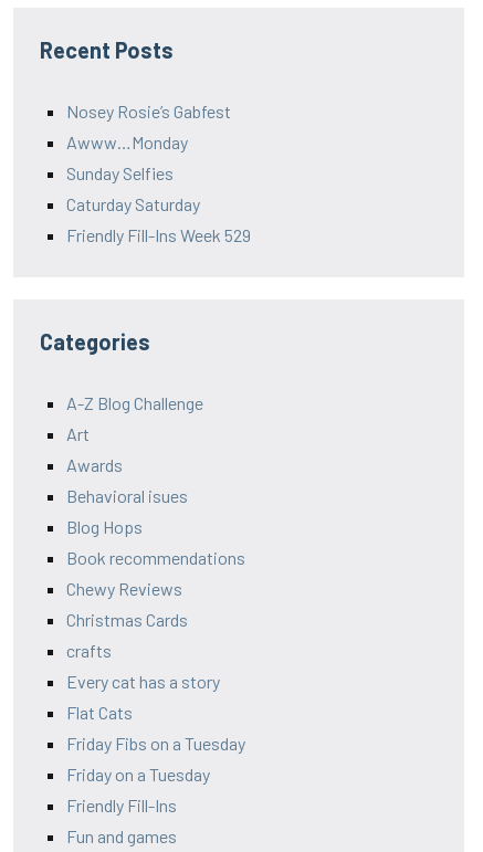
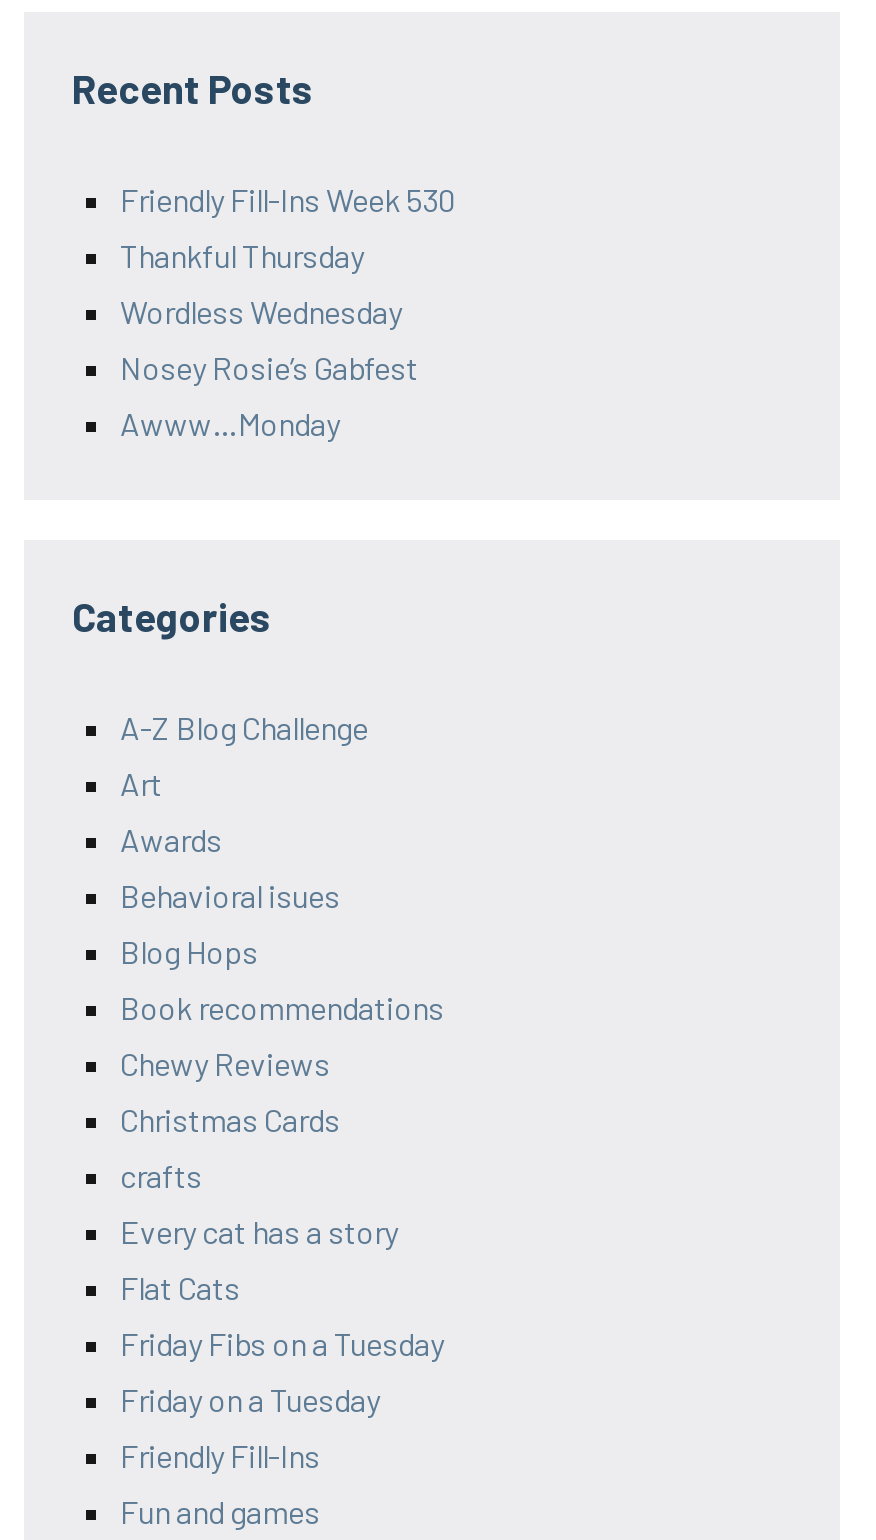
+ Friendly Fill-Ins Week 530
+ Thankful Thursday
+ Wordless Wednesday

moved down: Nosey Rosie’s Gabfest | Awww…Monday

- Sunday Selfies
- Caturday Saturday
- Friendly Fill-Ins Week 529
